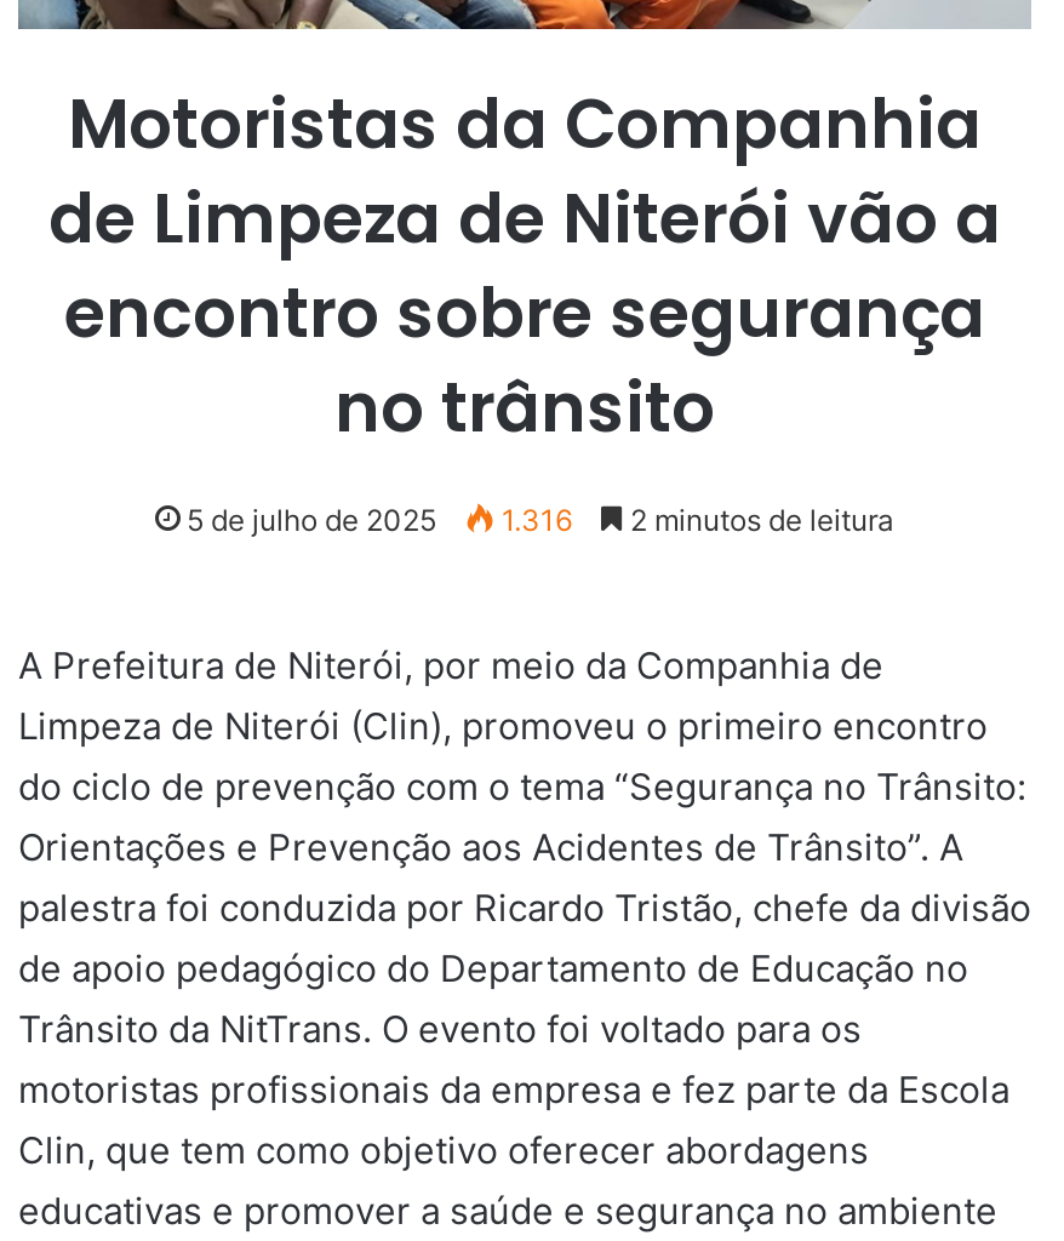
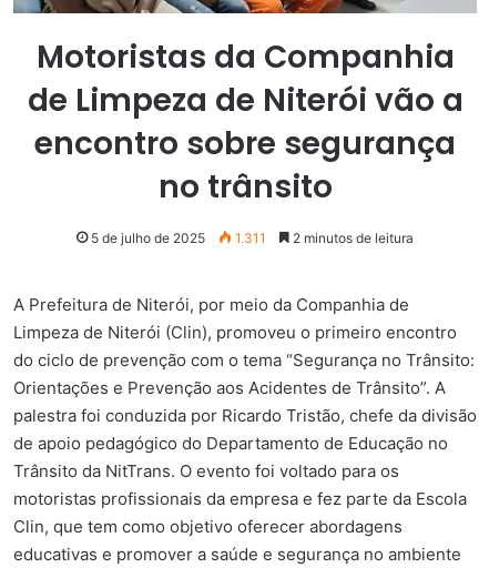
- 5 de julho de 2025 1.316 2 minutos de leitura
+ 5 de julho de 2025 1.311 2 minutos de leitura
